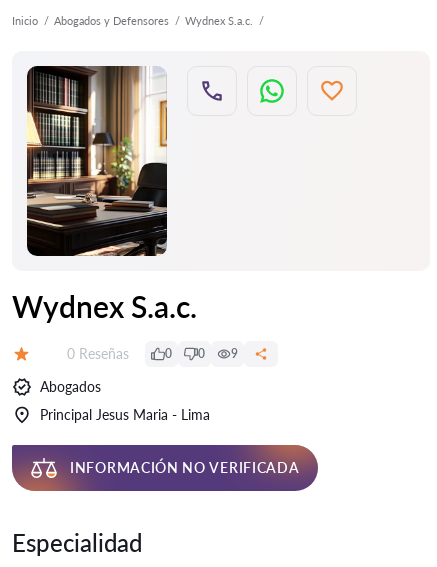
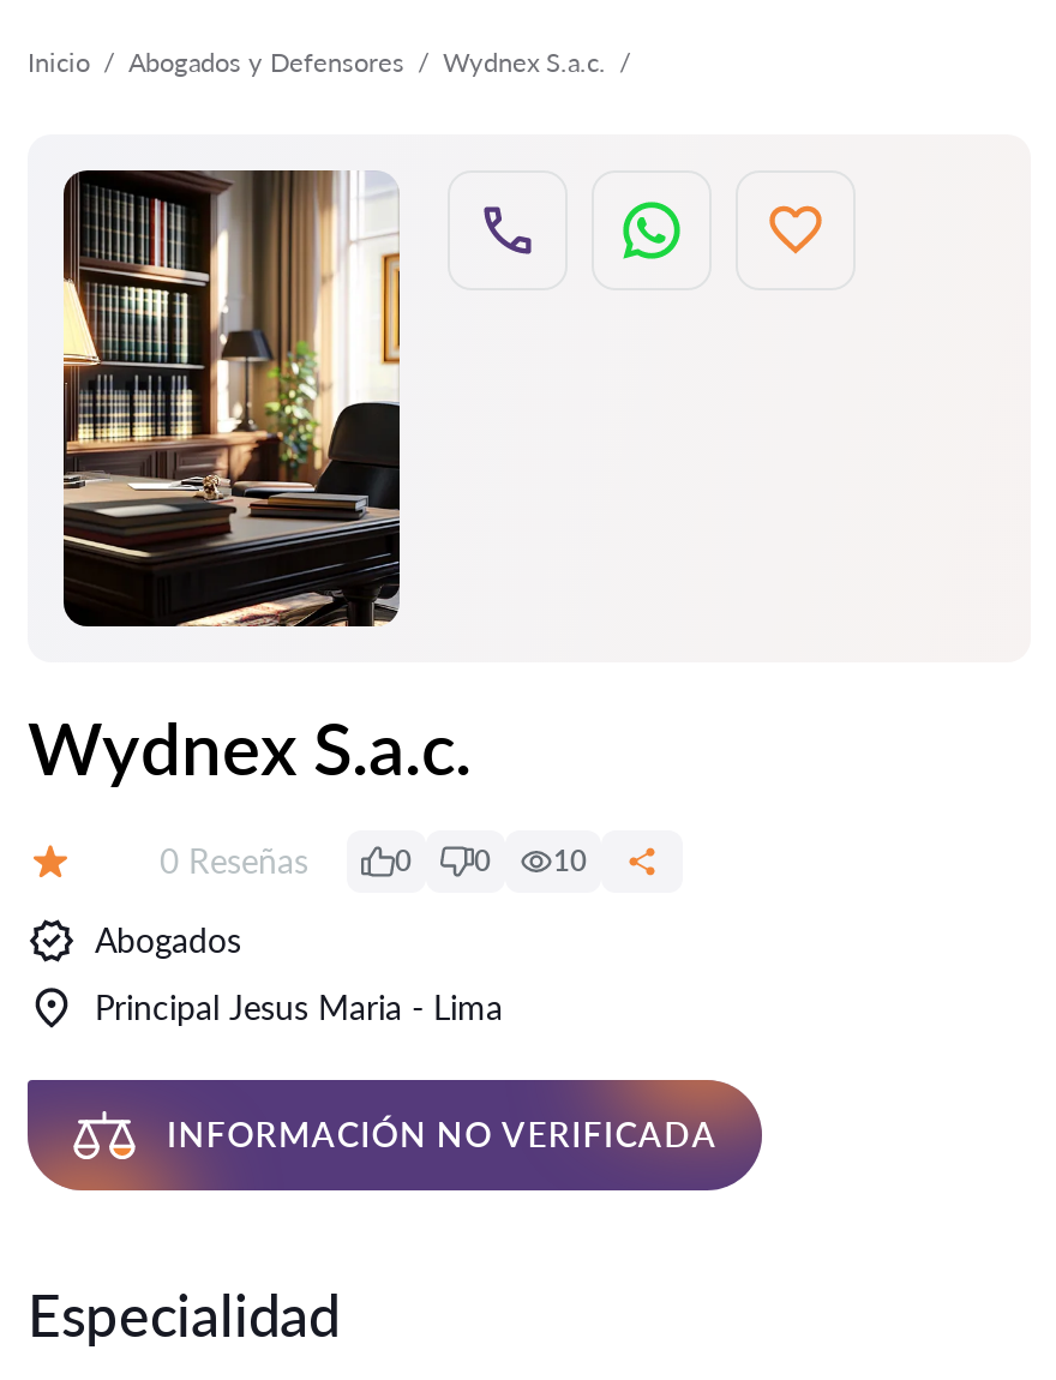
- 9
+ 10
